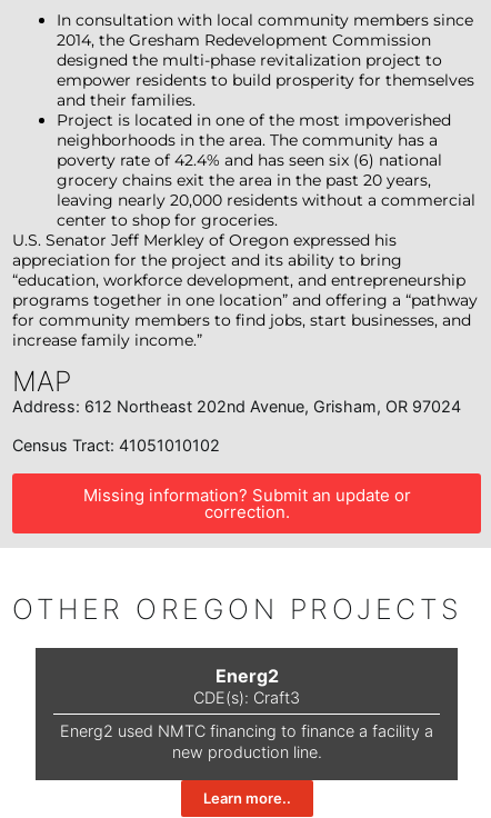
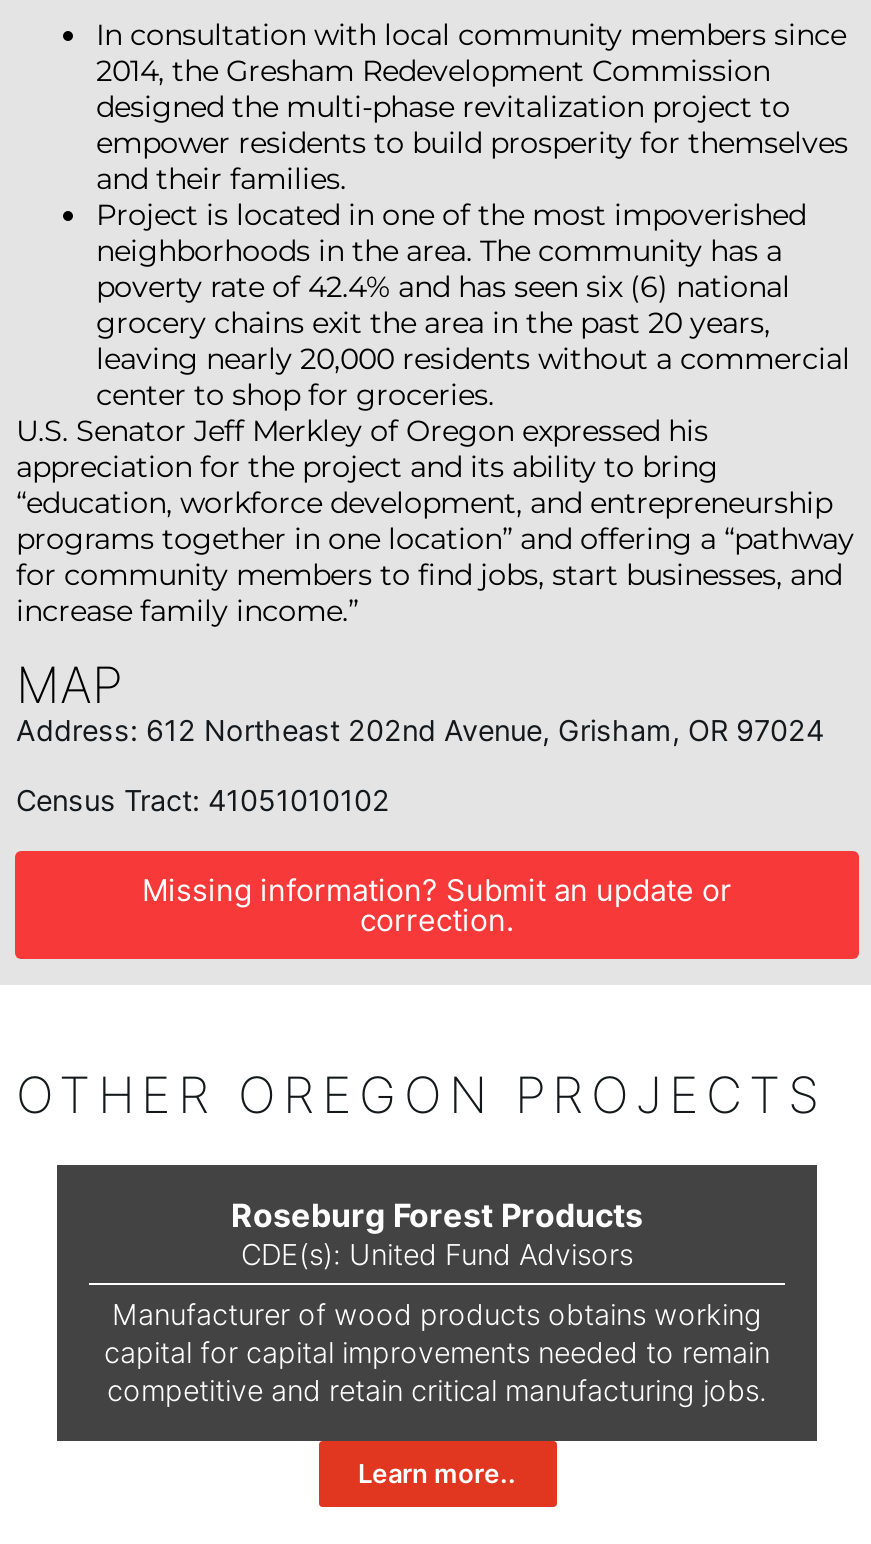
- Energ2
- CDE(s): Craft3
+ Roseburg Forest Products
+ CDE(s): United Fund Advisors

- Energ2 used NMTC financing to finance a facility a
- new production line.
+ Manufacturer of wood products obtains working
+ capital for capital improvements needed to remain
+ competitive and retain critical manufacturing jobs.
